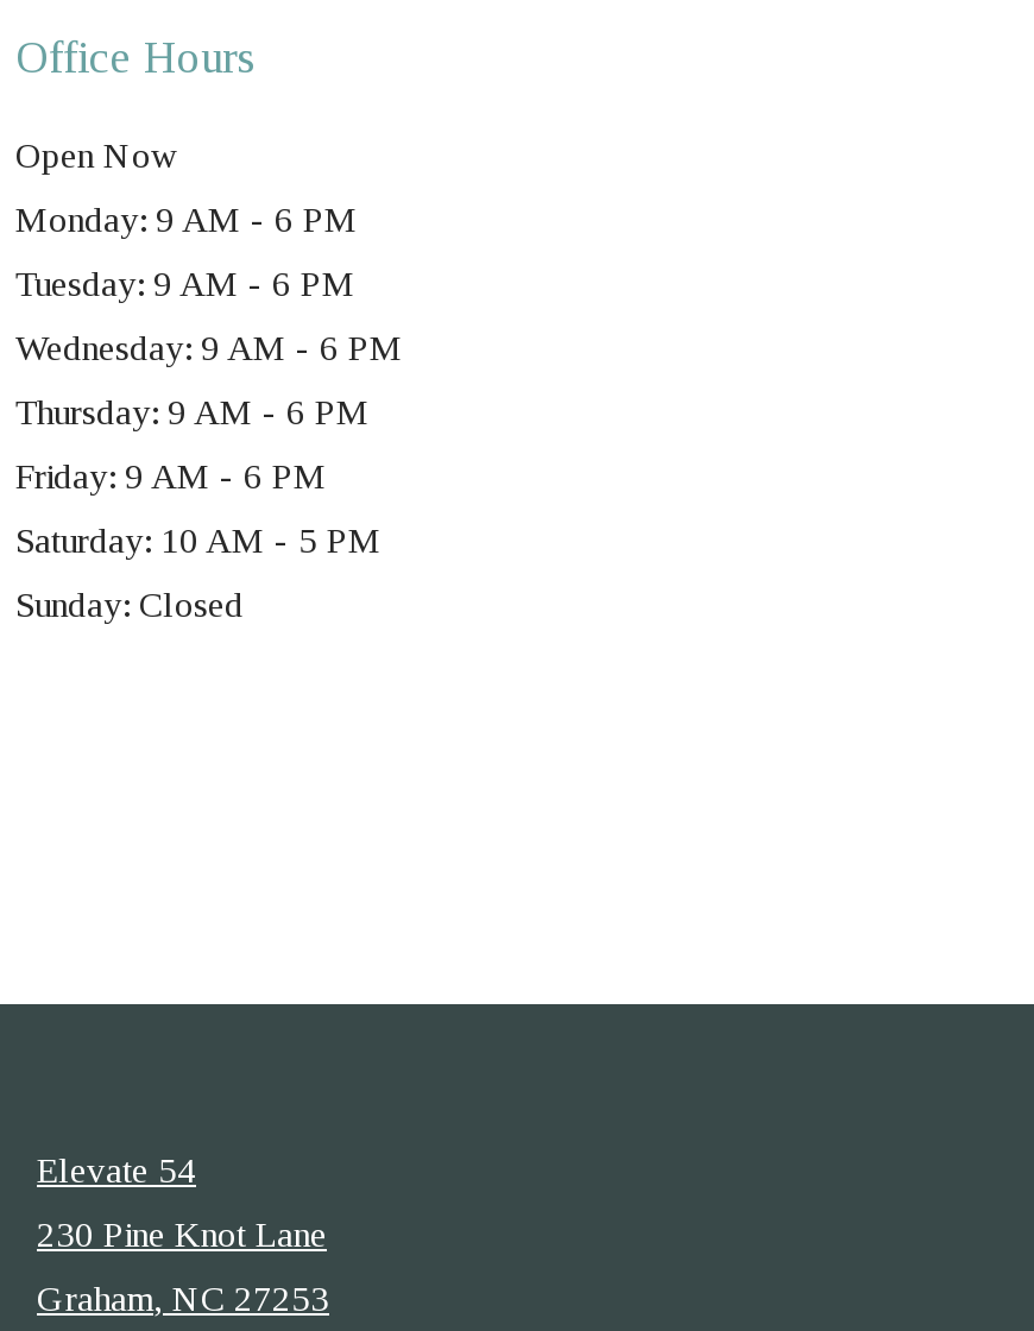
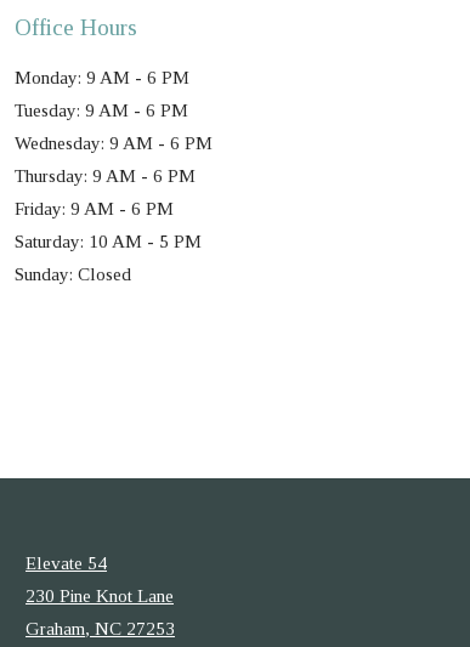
- Open Now
